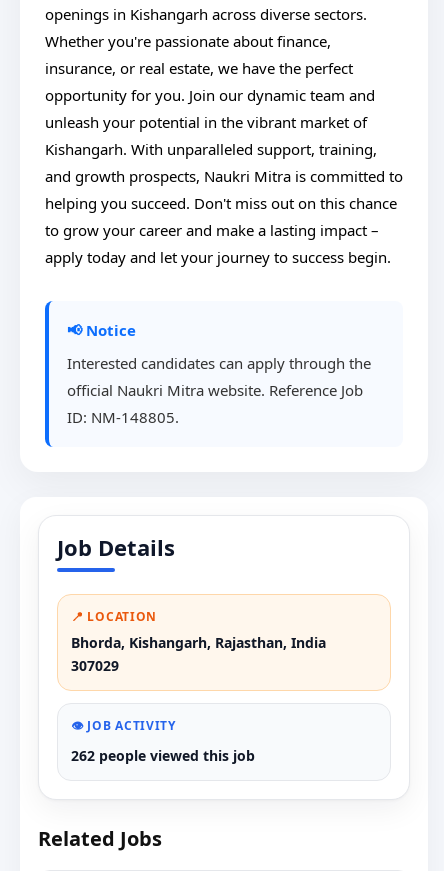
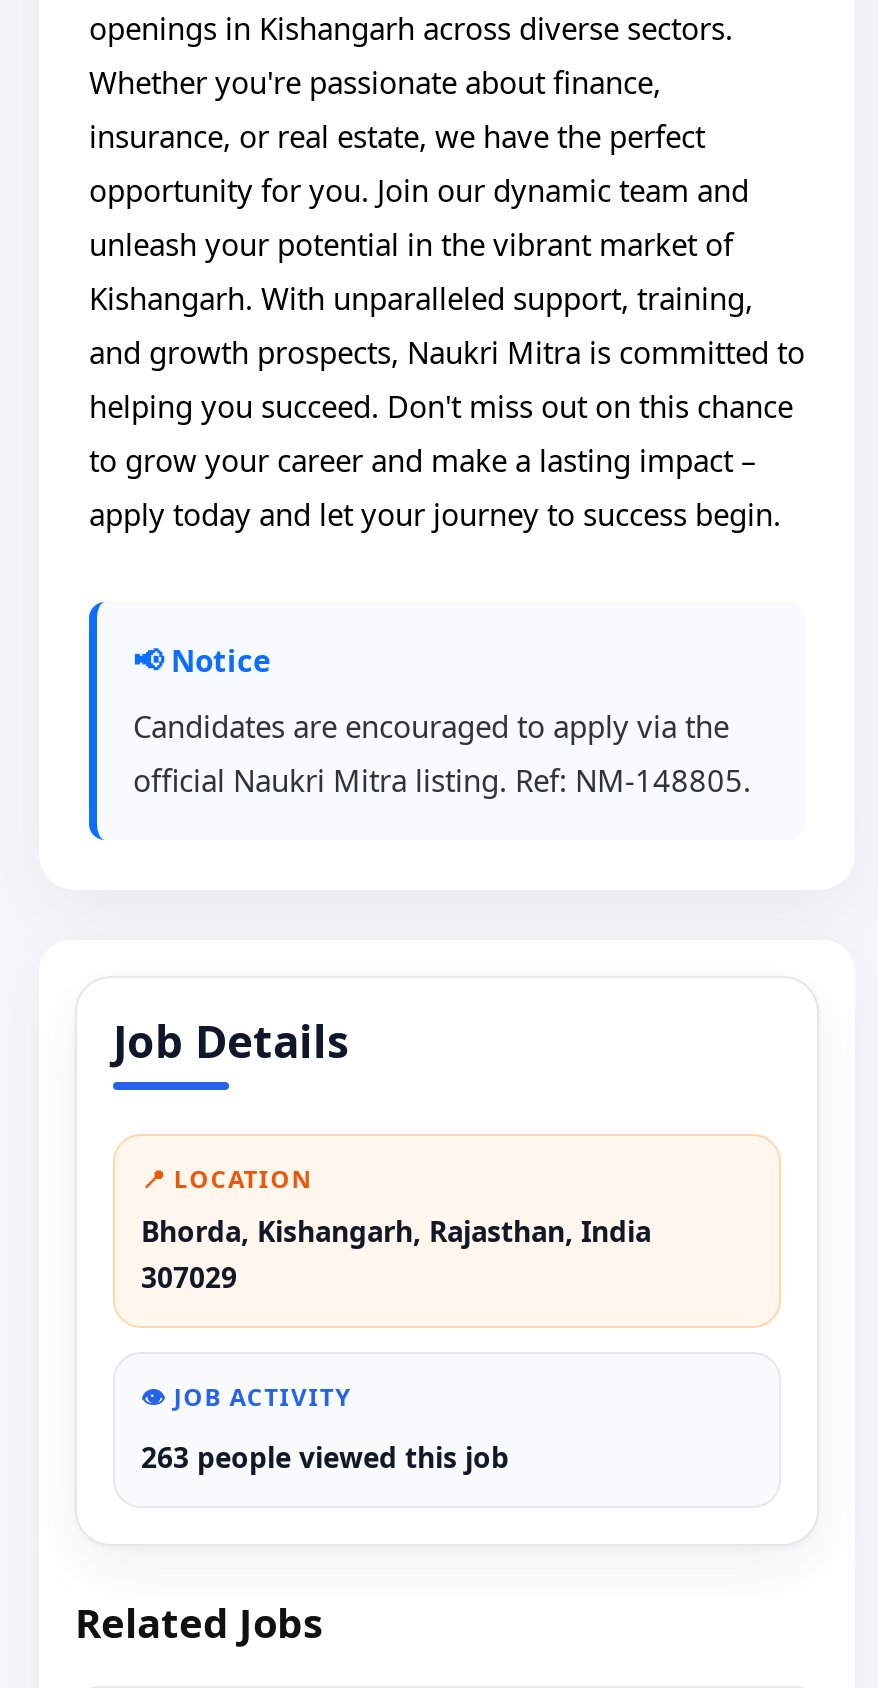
- Interested candidates can apply through the
- official Naukri Mitra website. Reference Job
- ID: NM-148805.
+ Candidates are encouraged to apply via the
+ official Naukri Mitra listing. Ref: NM-148805.

- 262 people viewed this job
+ 263 people viewed this job
